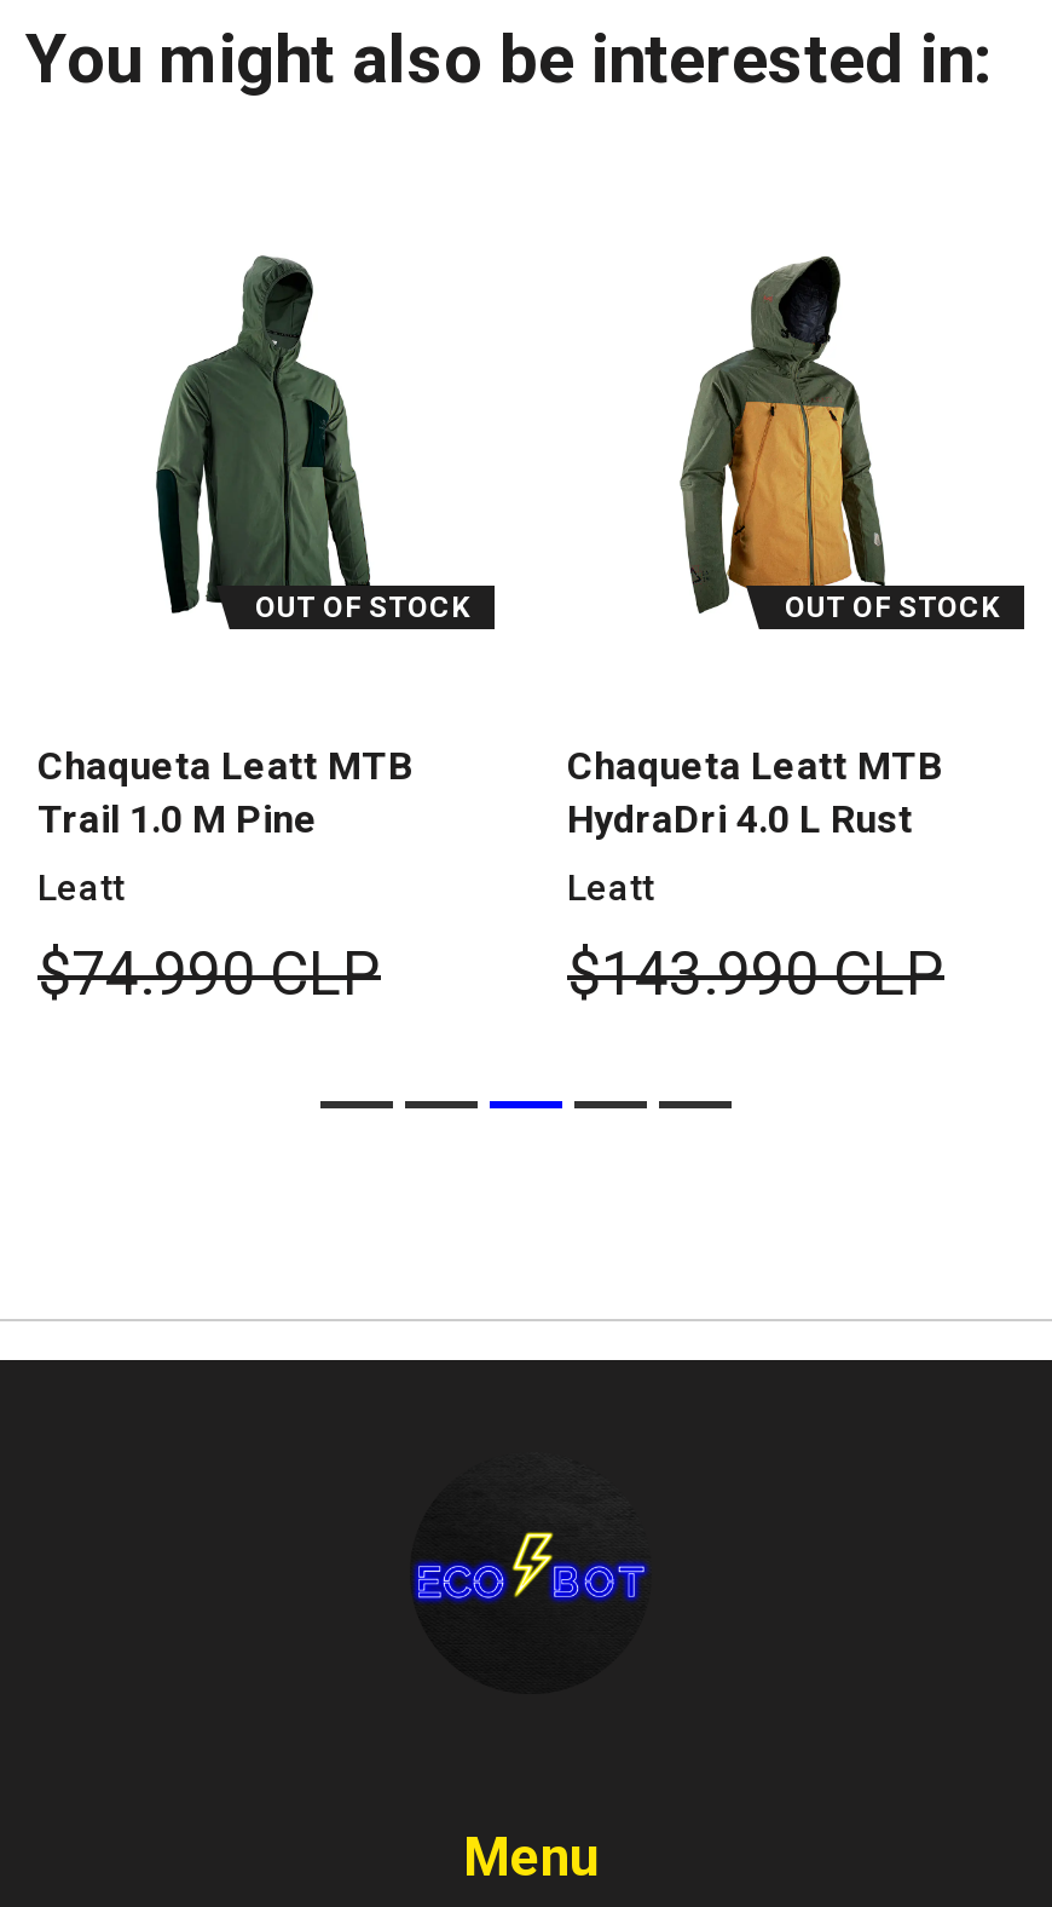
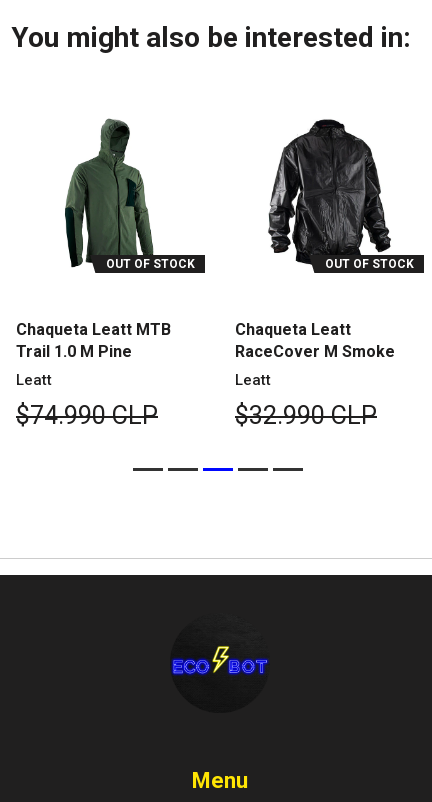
- [image]
+ [image]

- Chaqueta Leatt MTB
- HydraDri 4.0 L Rust
+ Chaqueta Leatt
+ RaceCover M Smoke

- $143.990 CLP
+ $32.990 CLP
